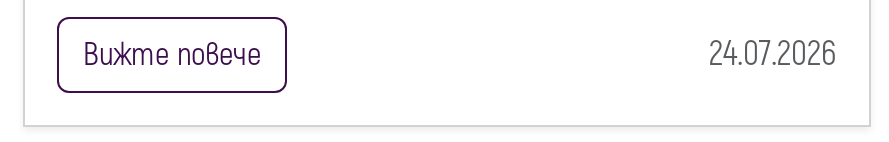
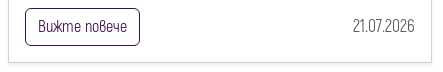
- 24.07.2026
+ 21.07.2026
